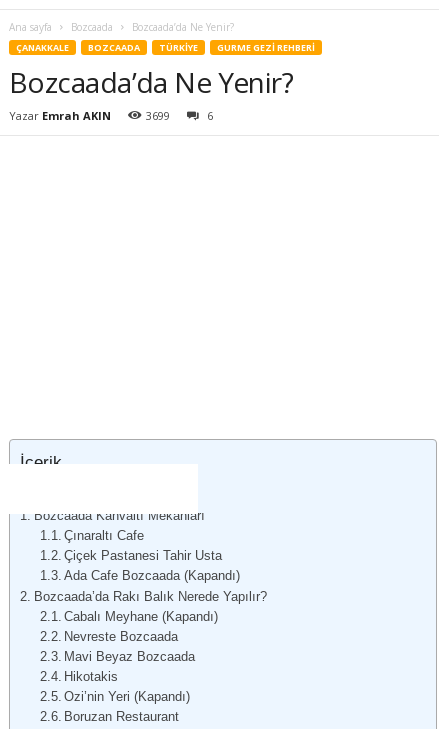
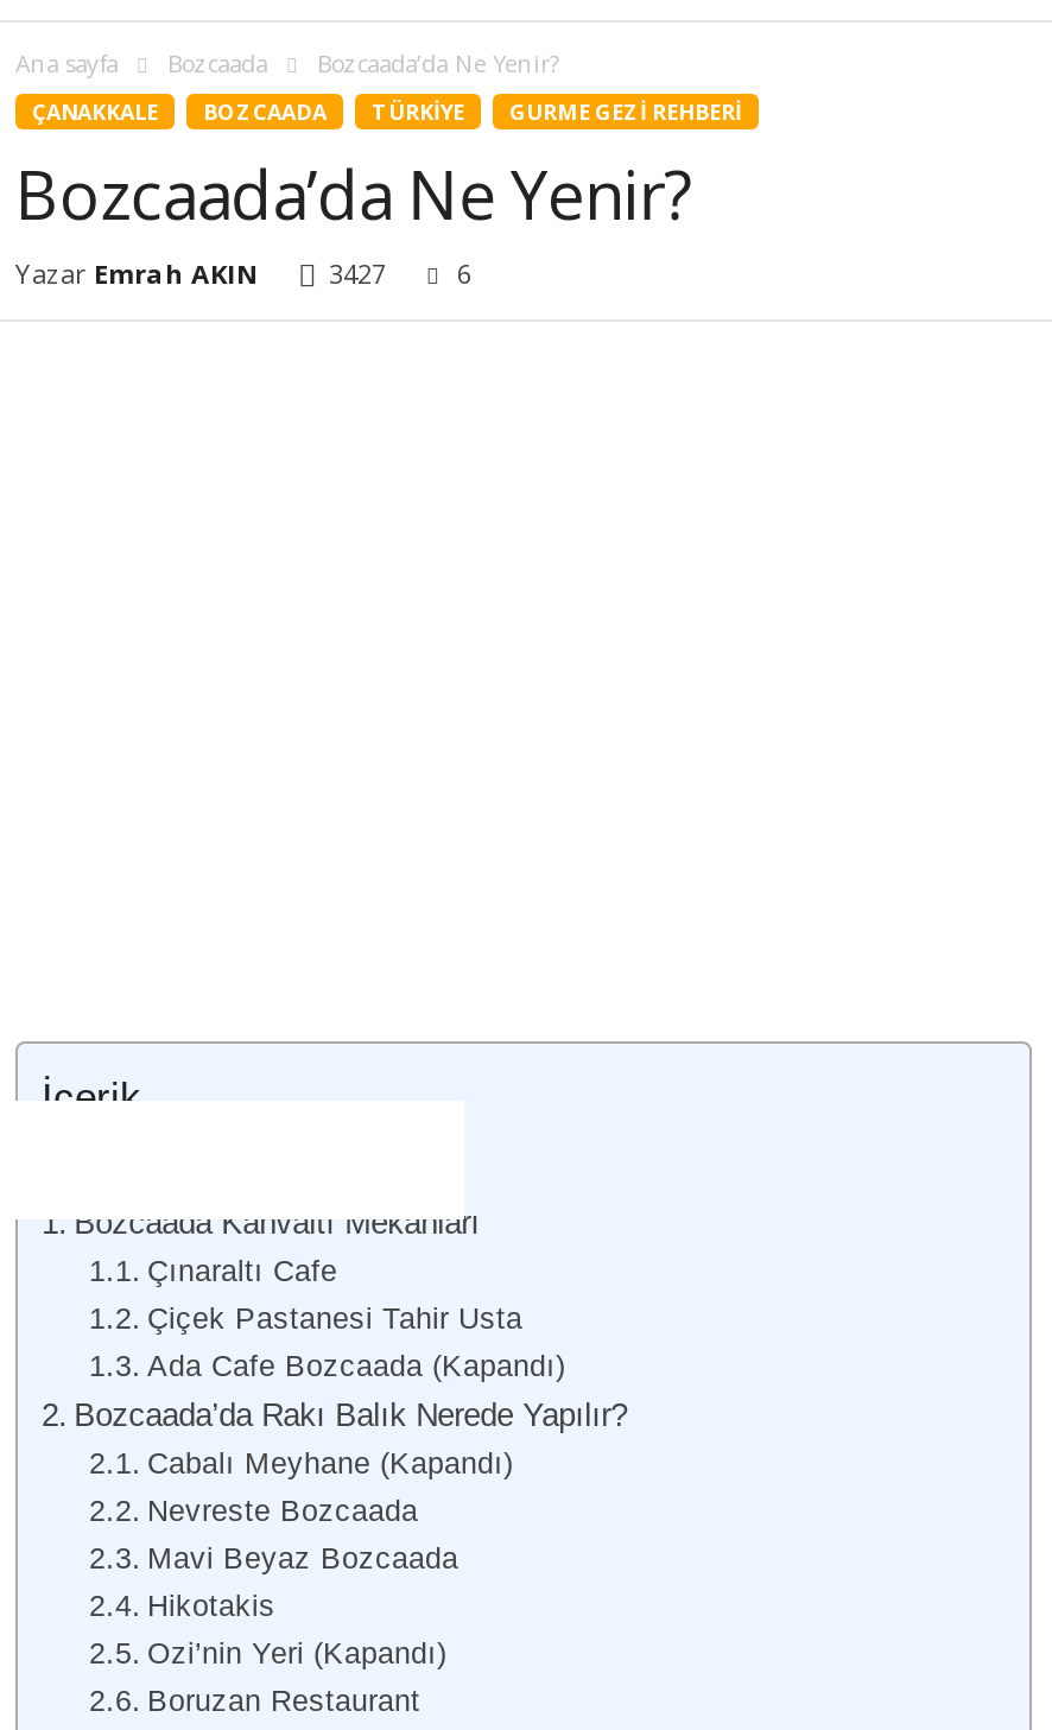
- 3699
+ 3427
